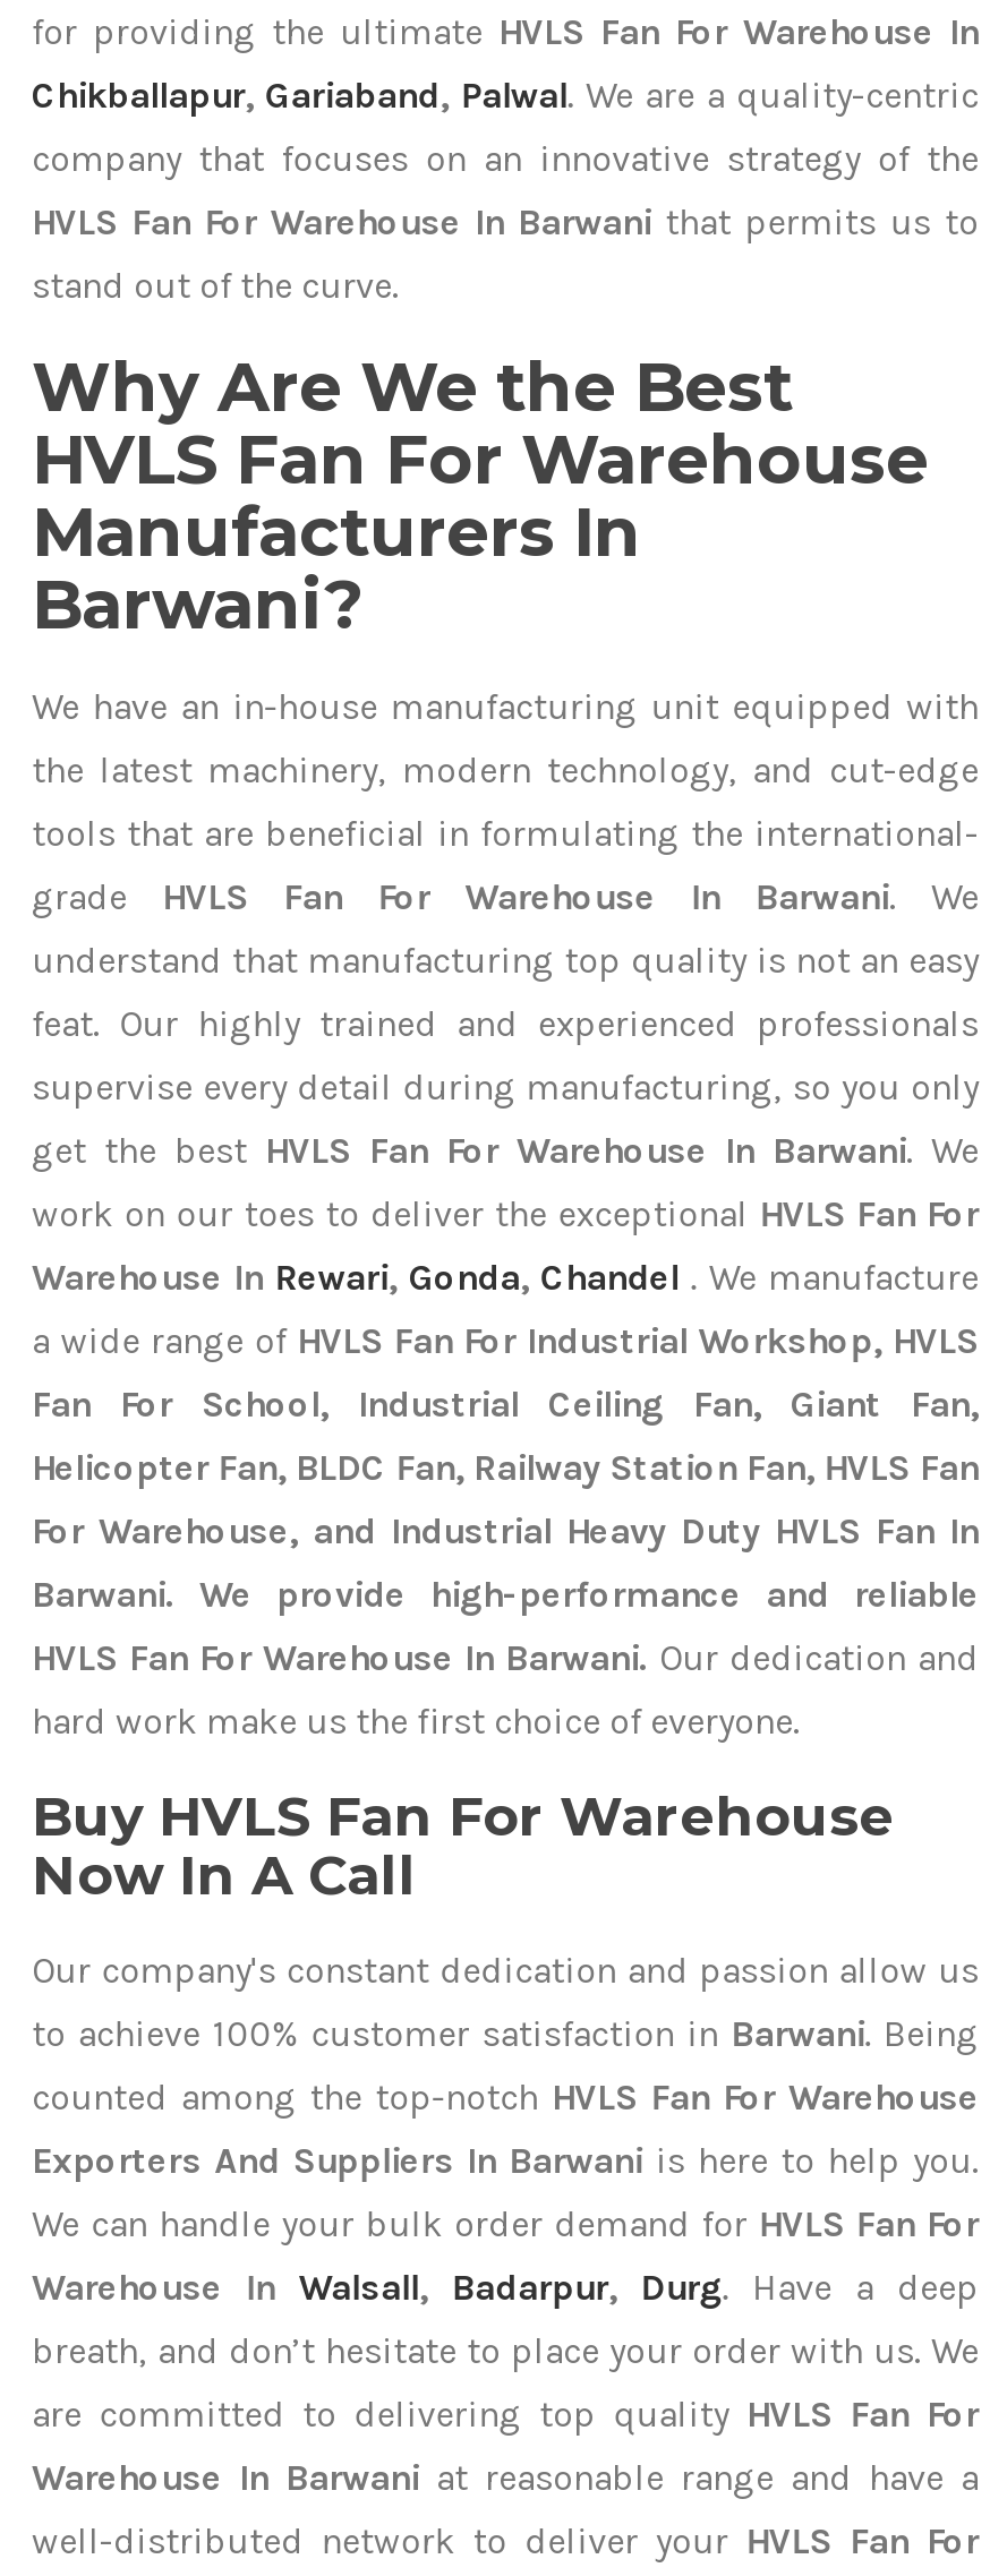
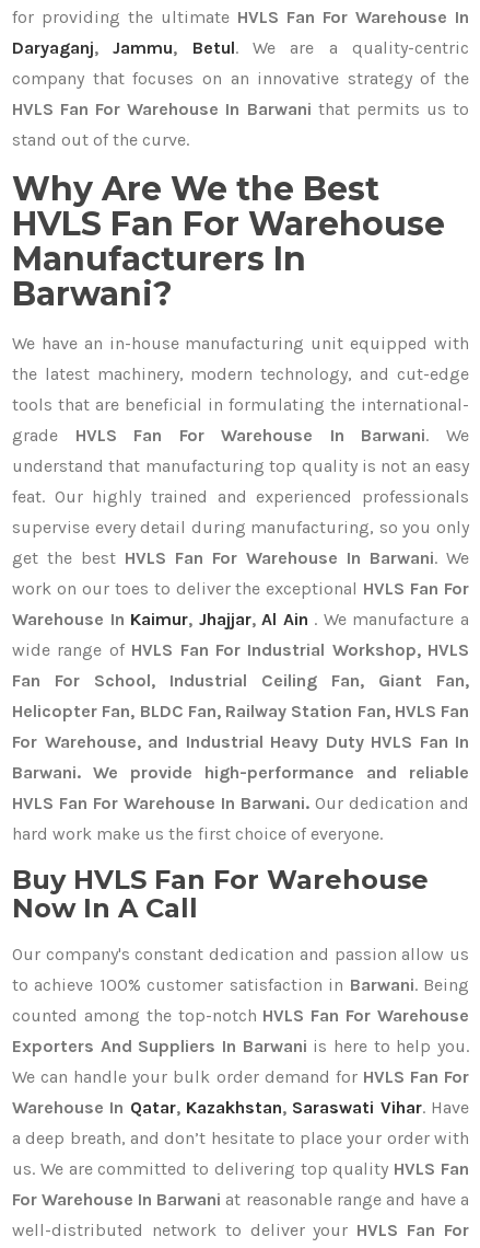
- Chikballapur, Gariaband, Palwal. We are a quality-centric
+ Daryaganj, Jammu, Betul. We are a quality-centric

- Warehouse In Rewari, Gonda, Chandel . We manufacture
+ Warehouse In Kaimur, Jhajjar, Al Ain . We manufacture a

- a wide range of HVLS Fan For Industrial Workshop, HVLS
+ wide range of HVLS Fan For Industrial Workshop, HVLS

- Warehouse In Walsall, Badarpur, Durg. Have a deep
+ Warehouse In Qatar, Kazakhstan, Saraswati Vihar. Have

- breath, and don’t hesitate to place your order with us. We
+ a deep breath, and don’t hesitate to place your order with

- are committed to delivering top quality HVLS Fan For
+ us. We are committed to delivering top quality HVLS Fan

- Warehouse In Barwani at reasonable range and have a
+ For Warehouse In Barwani at reasonable range and have a
